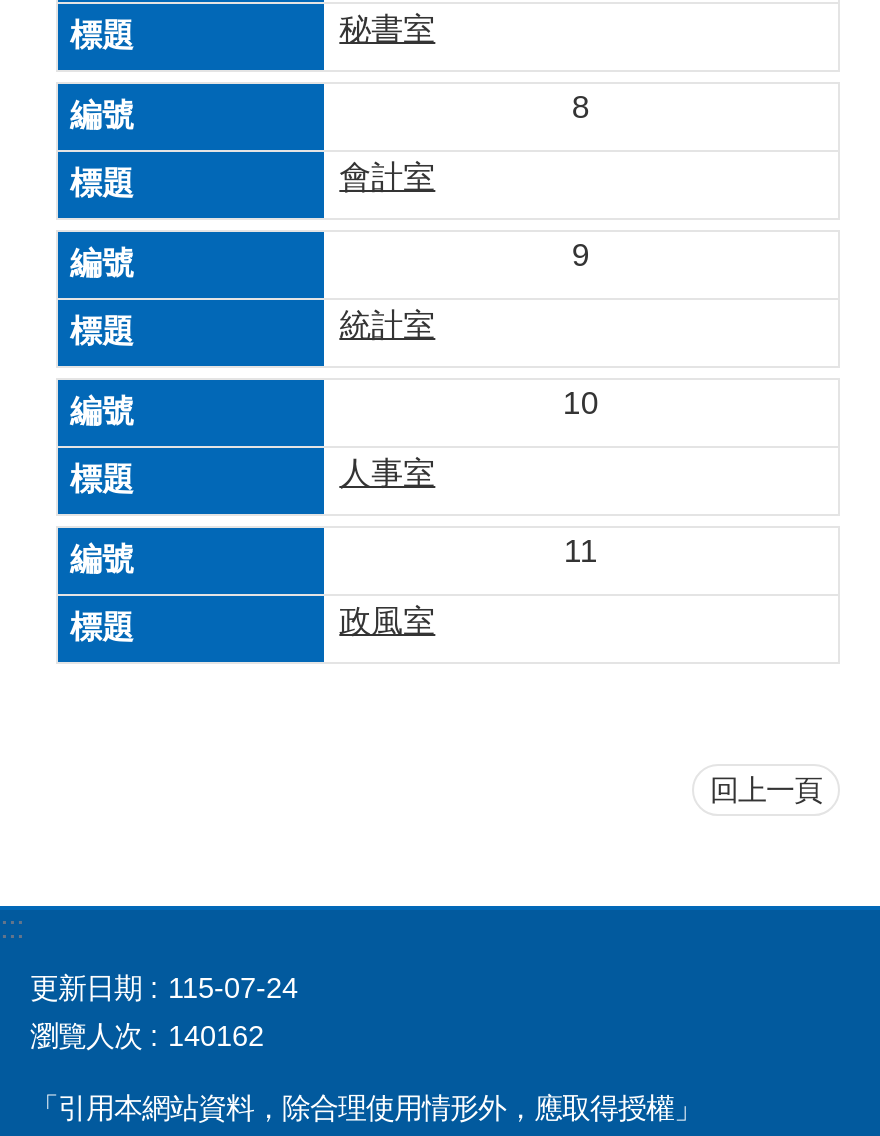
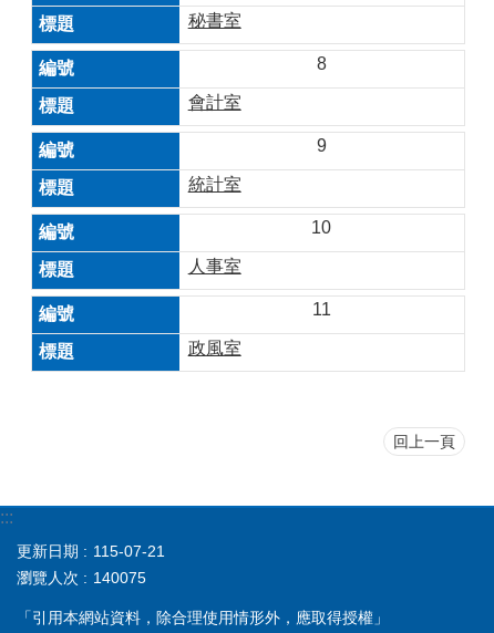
- 更新日期 115-07-24
+ 更新日期 115-07-21

- 瀏覽人次 140162
+ 瀏覽人次 140075
